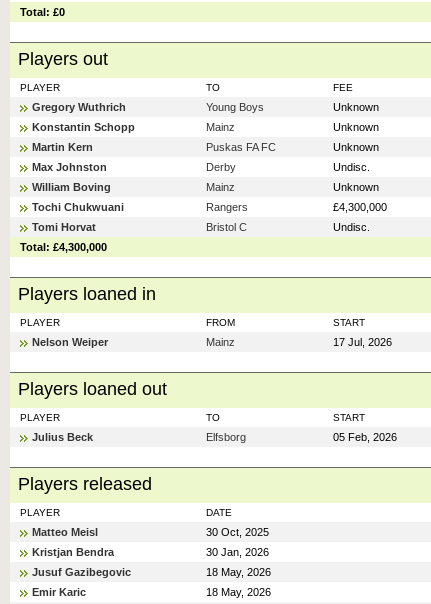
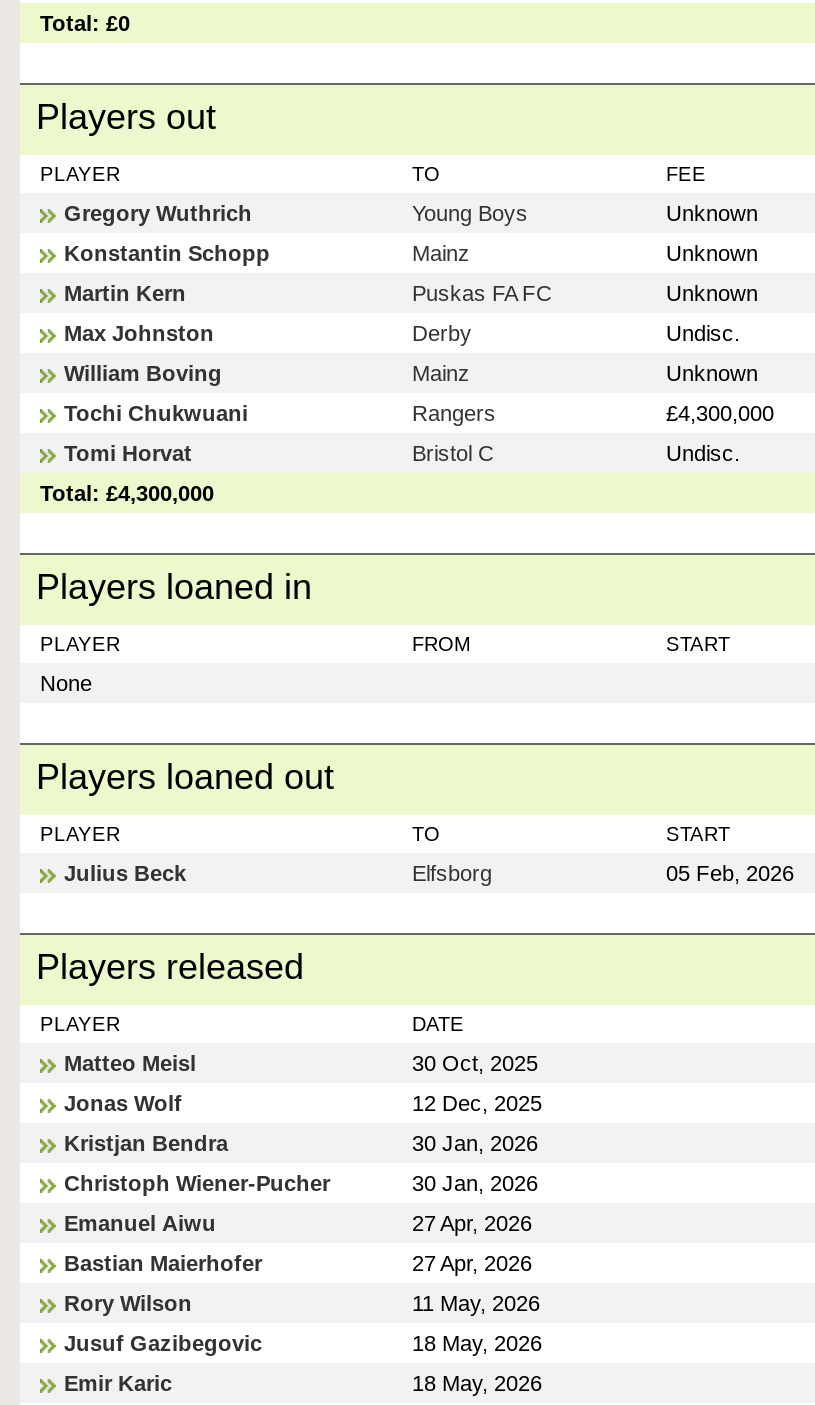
- Nelson Weiper
- Mainz
- 17 Jul, 2026
+ None

+ Jonas Wolf
+ 12 Dec, 2025

+ Christoph Wiener-Pucher
+ 30 Jan, 2026
+ Emanuel Aiwu
+ 27 Apr, 2026
+ Bastian Maierhofer
+ 27 Apr, 2026
+ Rory Wilson
+ 11 May, 2026
